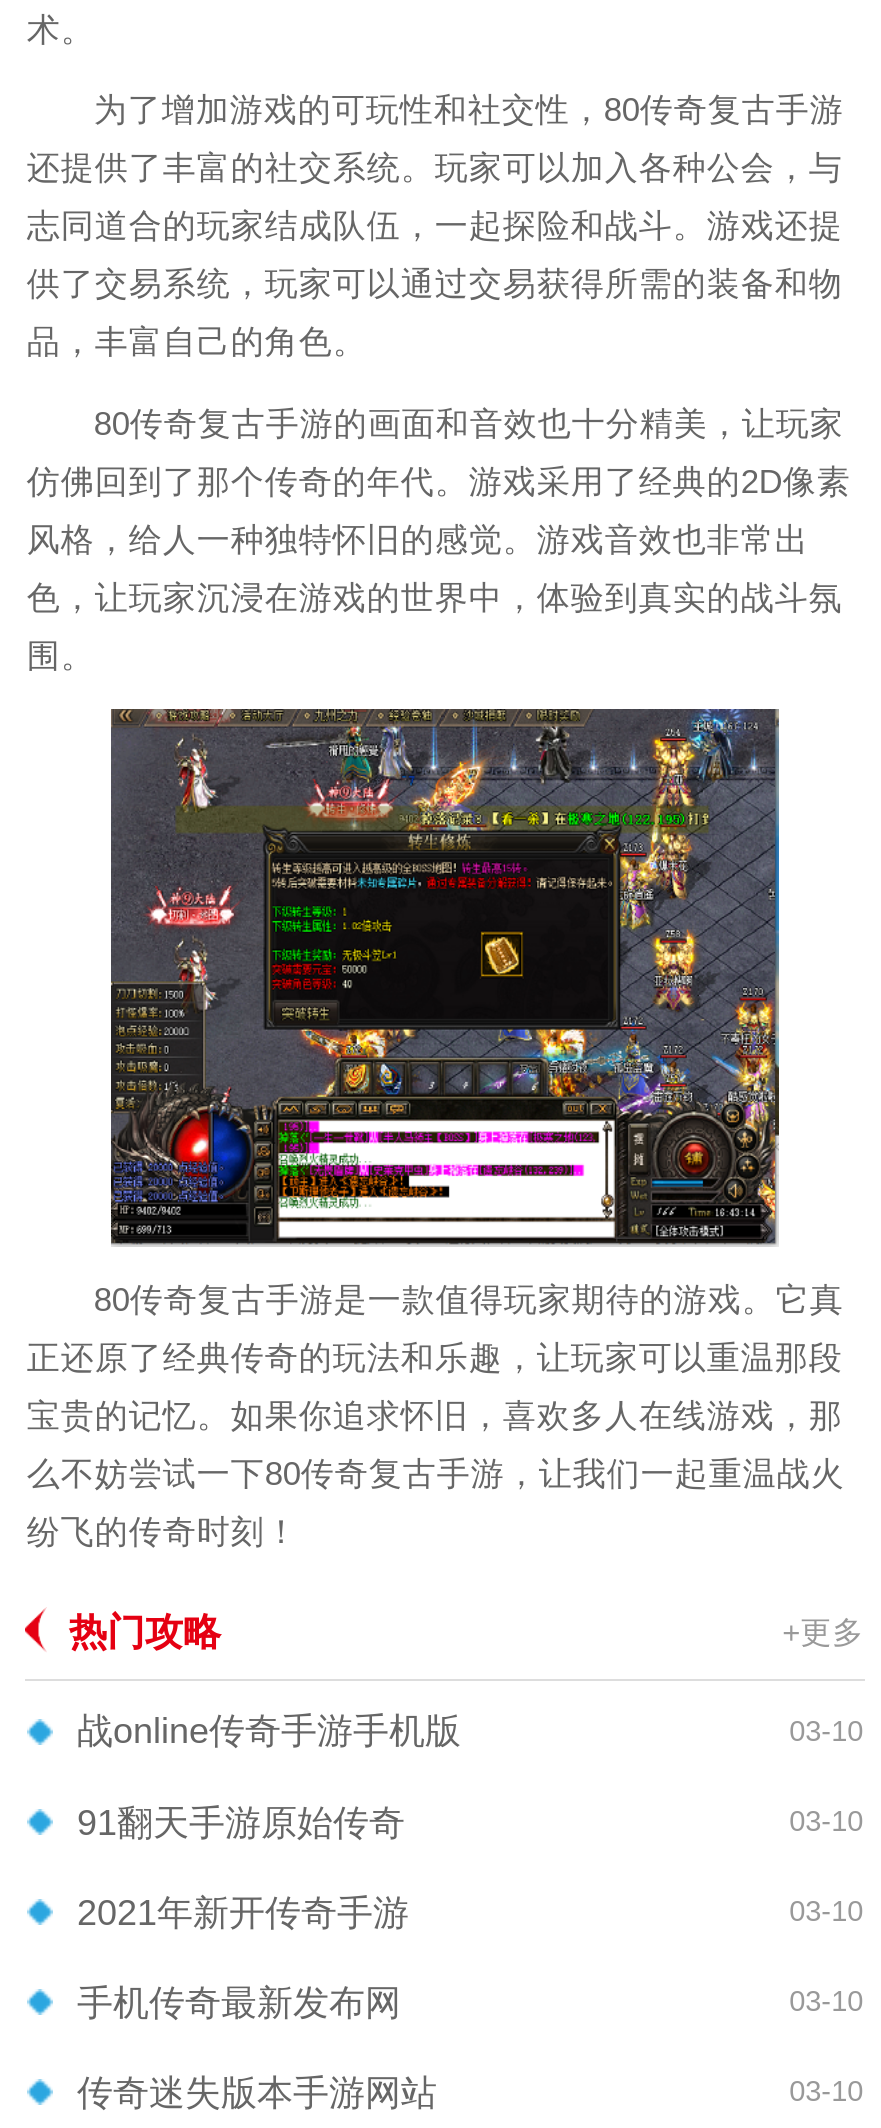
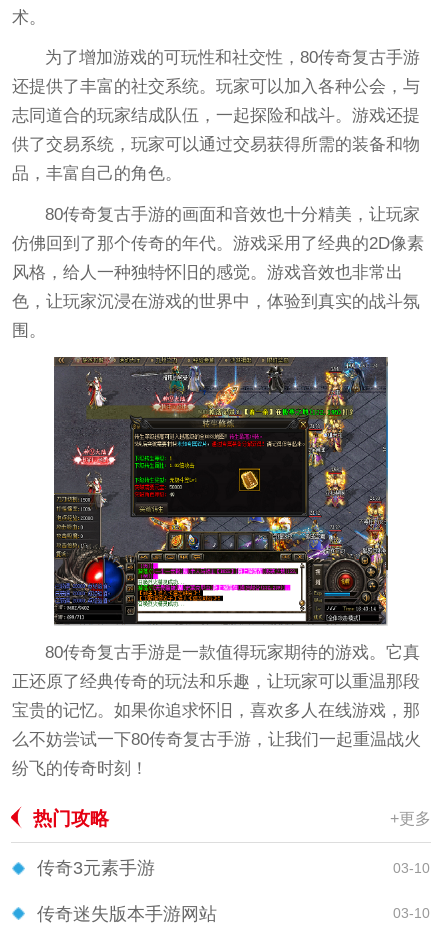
- 战online传奇手游手机版
- 03-10
- 91翻天手游原始传奇
- 03-10
- 2021年新开传奇手游
- 03-10
- 手机传奇最新发布网
+ 传奇3元素手游
